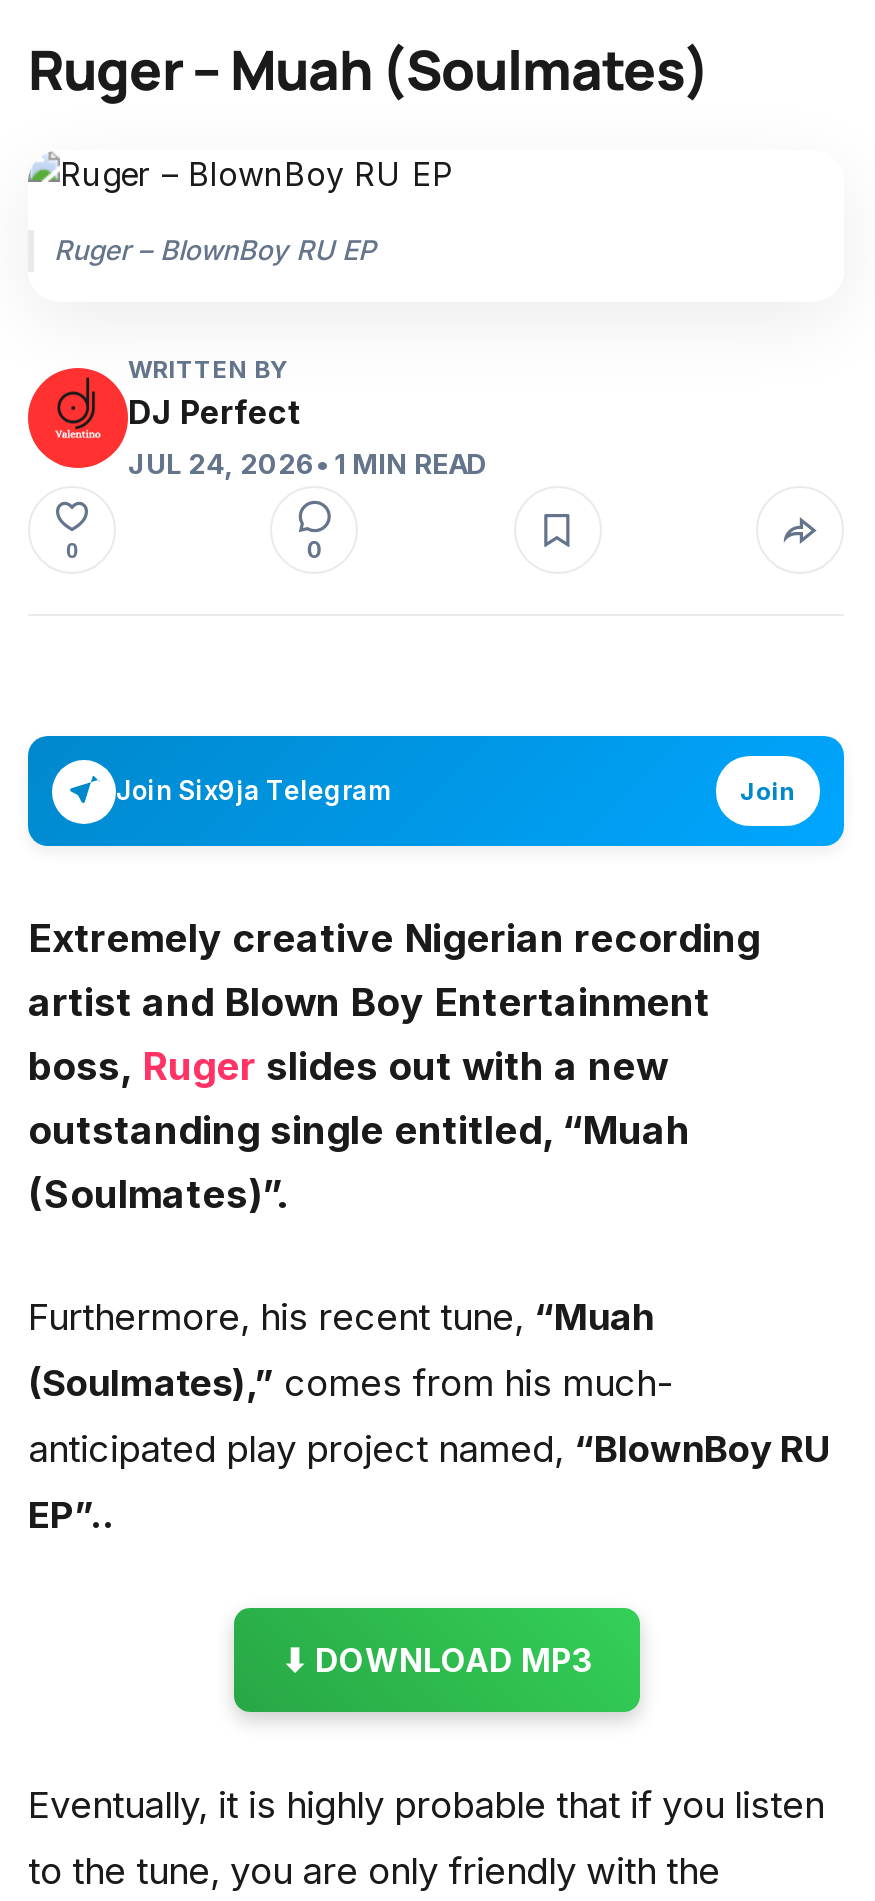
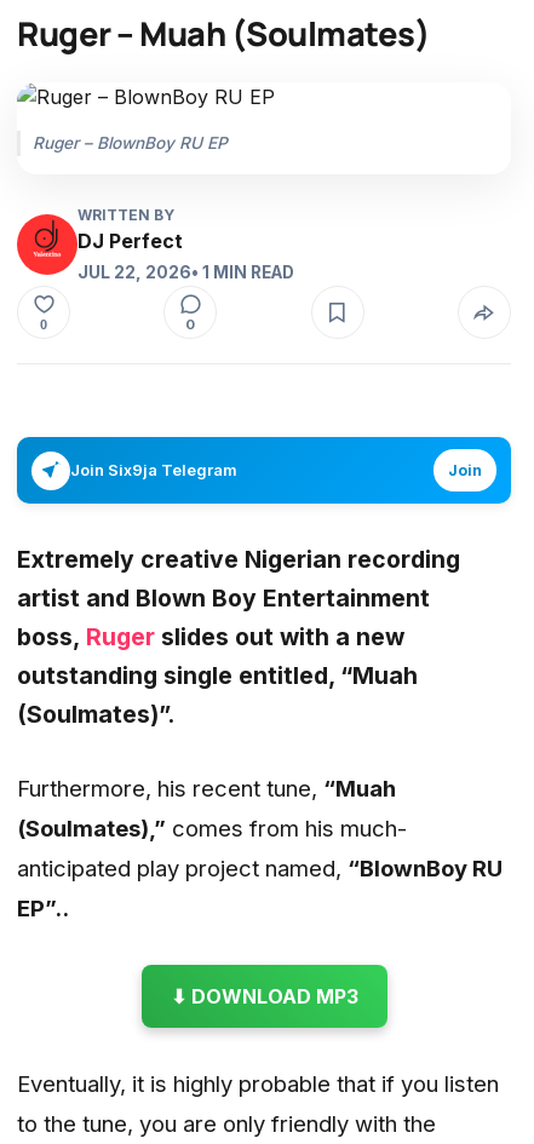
- JUL 24, 2026 • 1 MIN READ
+ JUL 22, 2026 • 1 MIN READ
